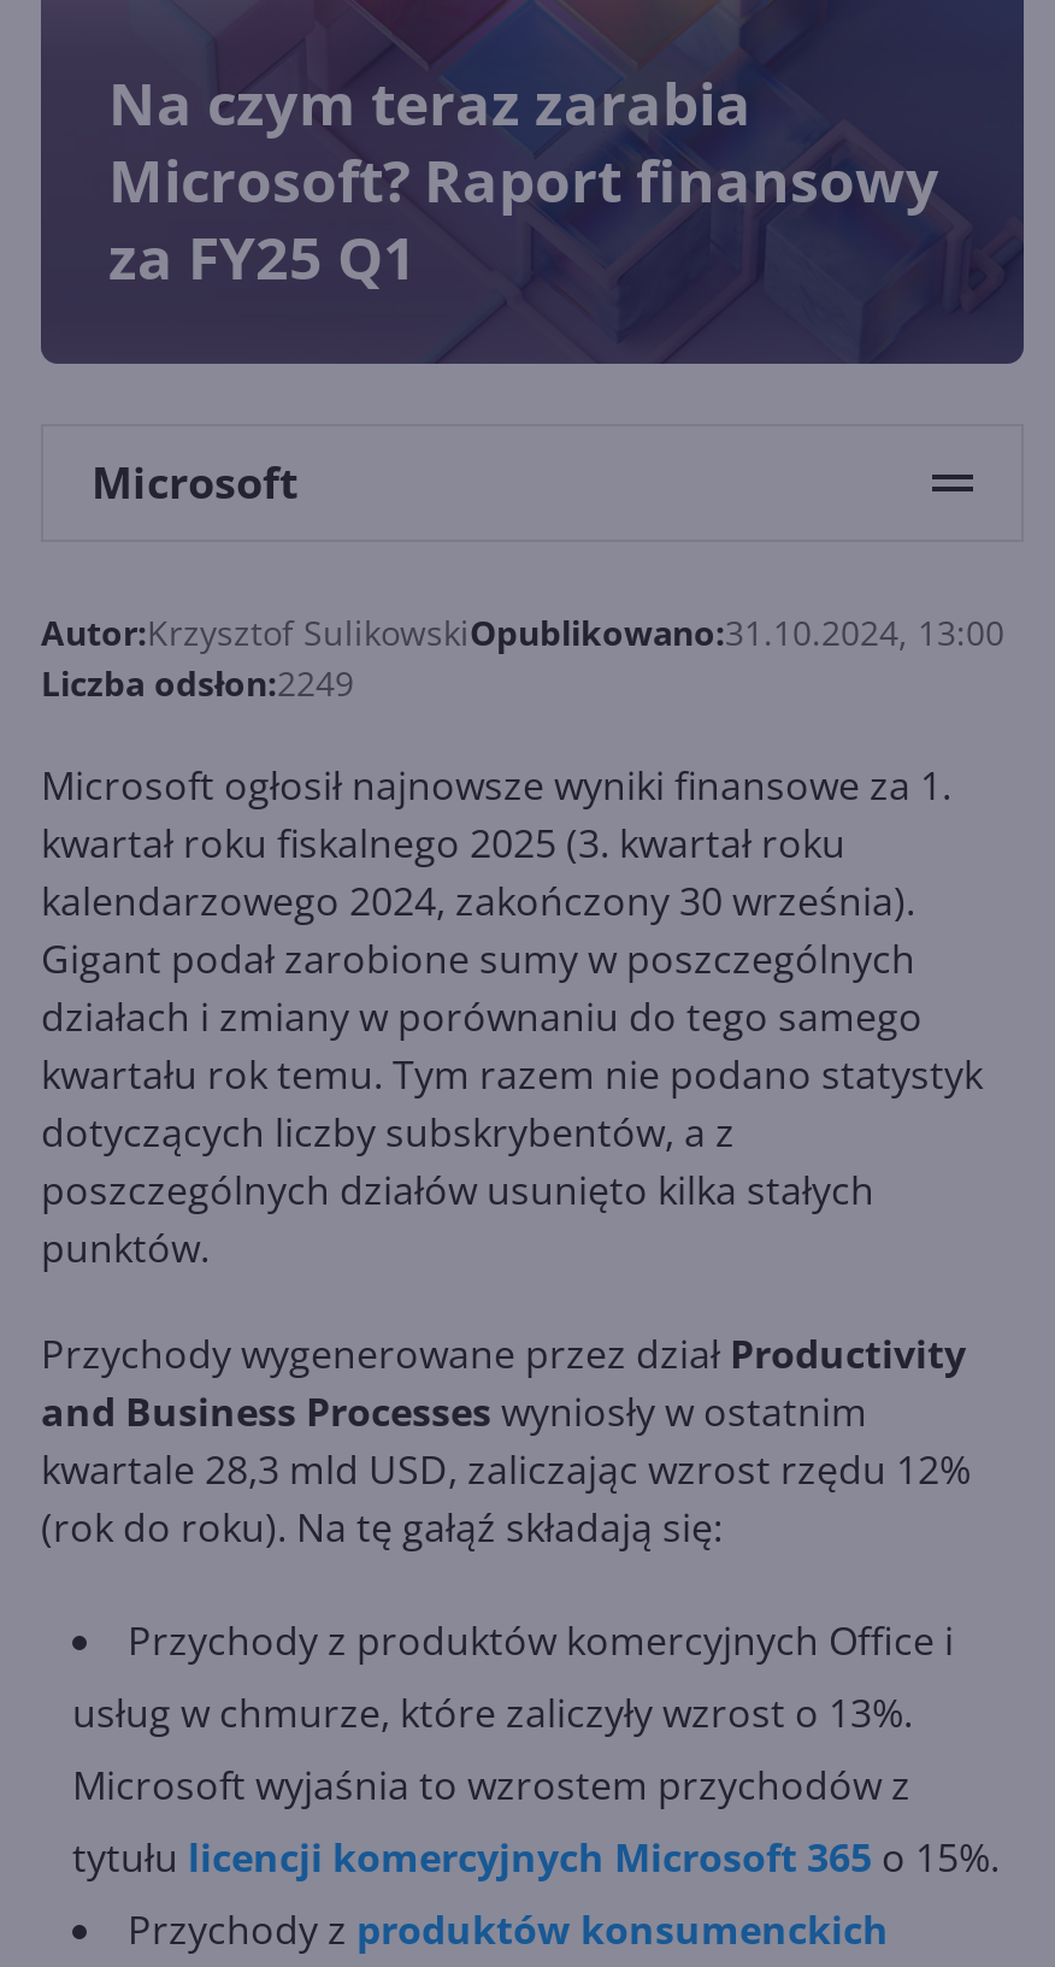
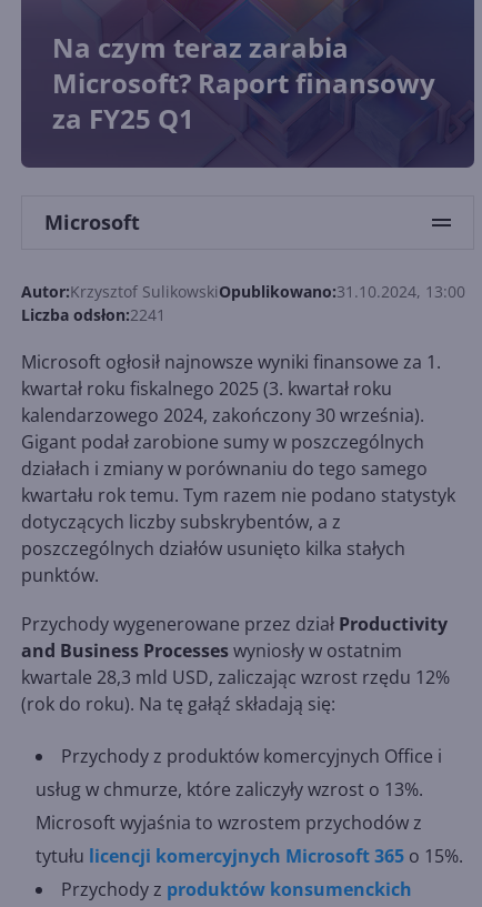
- Liczba odsłon:2249
+ Liczba odsłon:2241
